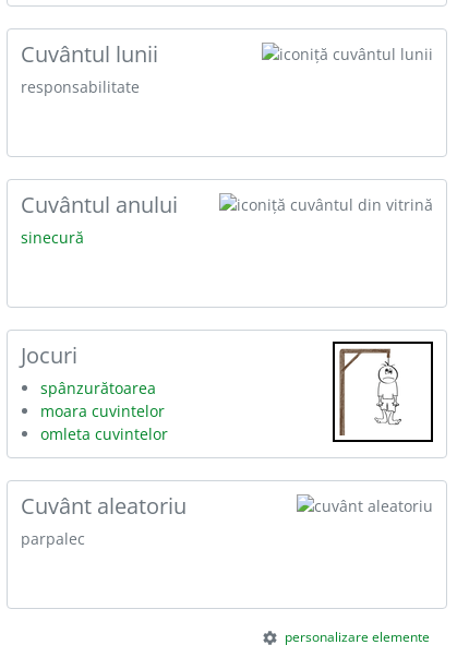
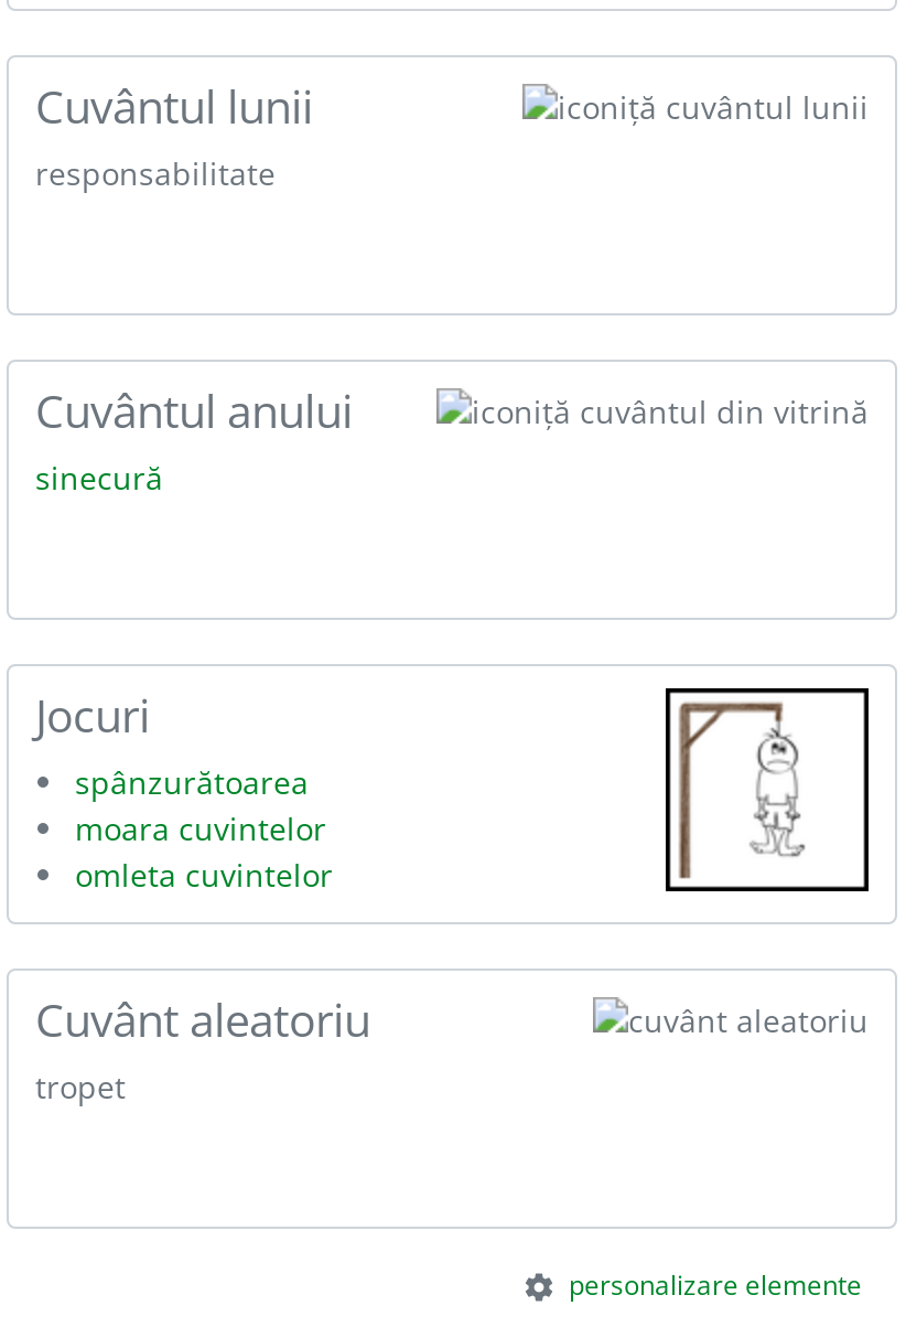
- parpalec
+ tropet
